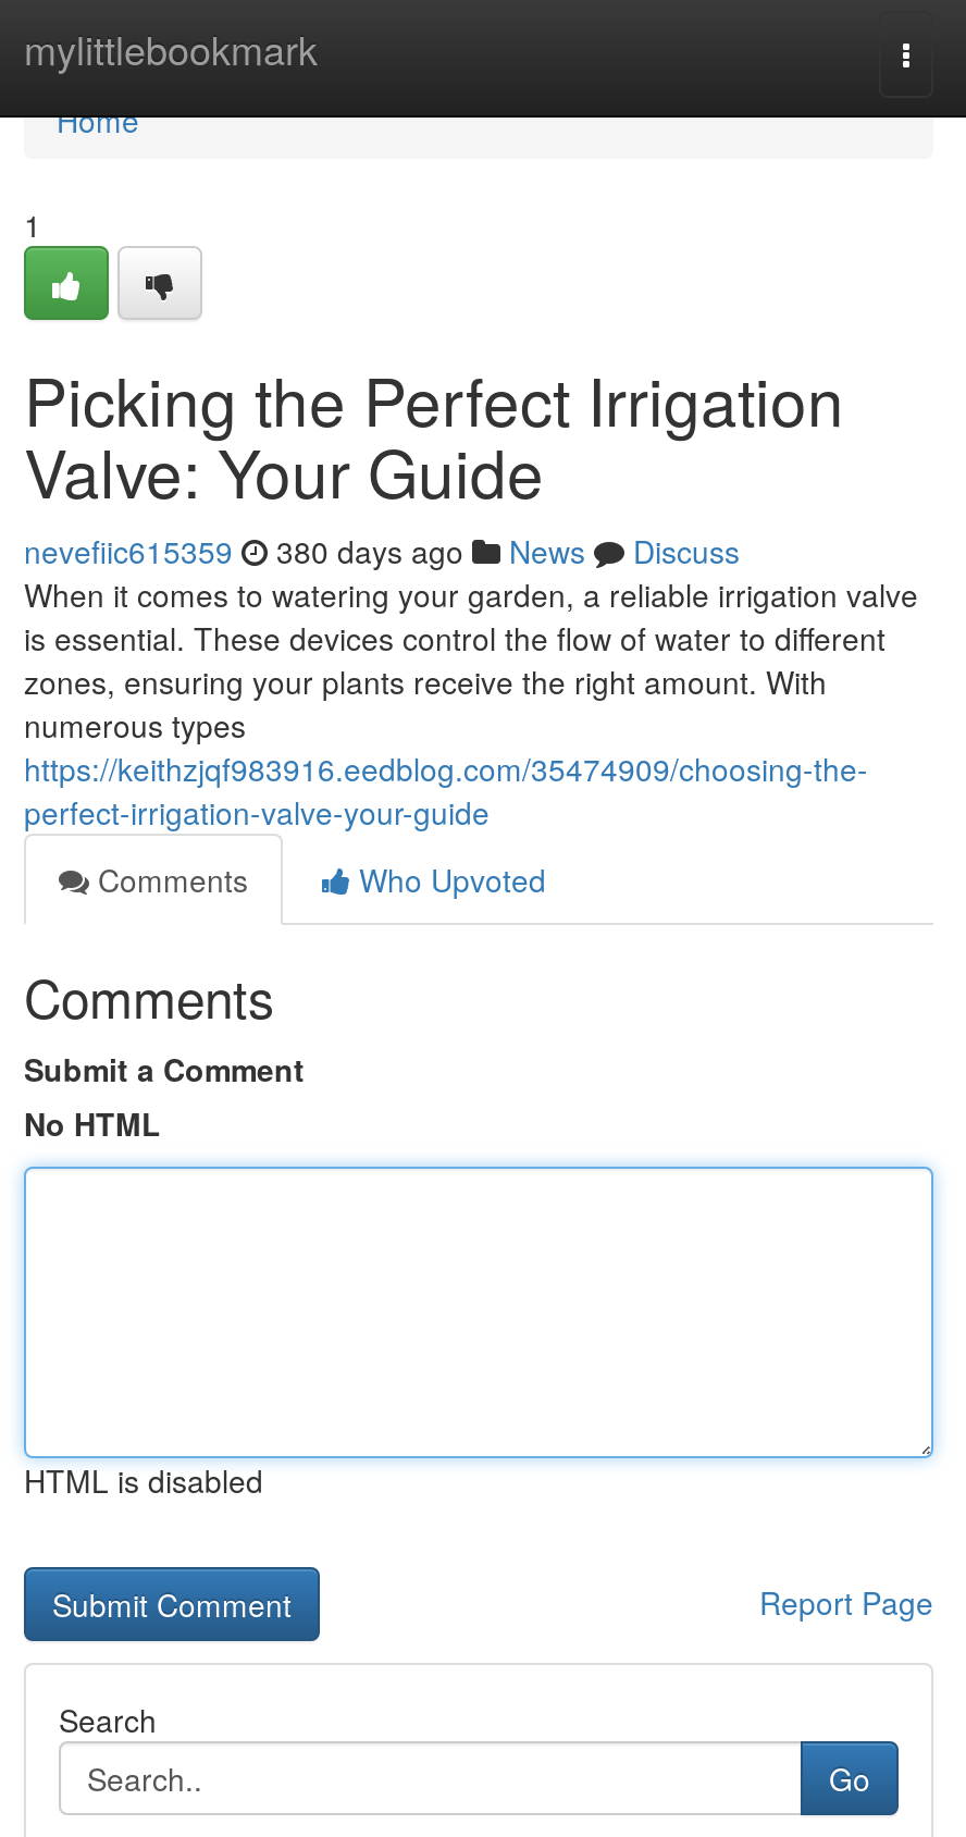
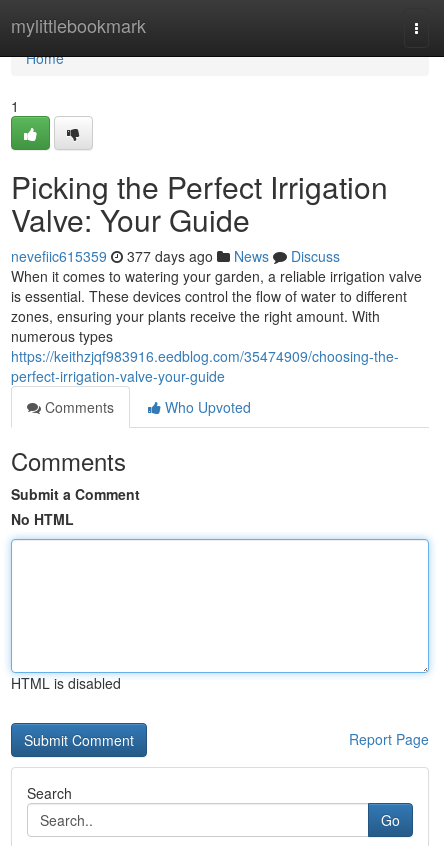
- nevefiic615359 380 days ago News Discuss
+ nevefiic615359 377 days ago News Discuss
